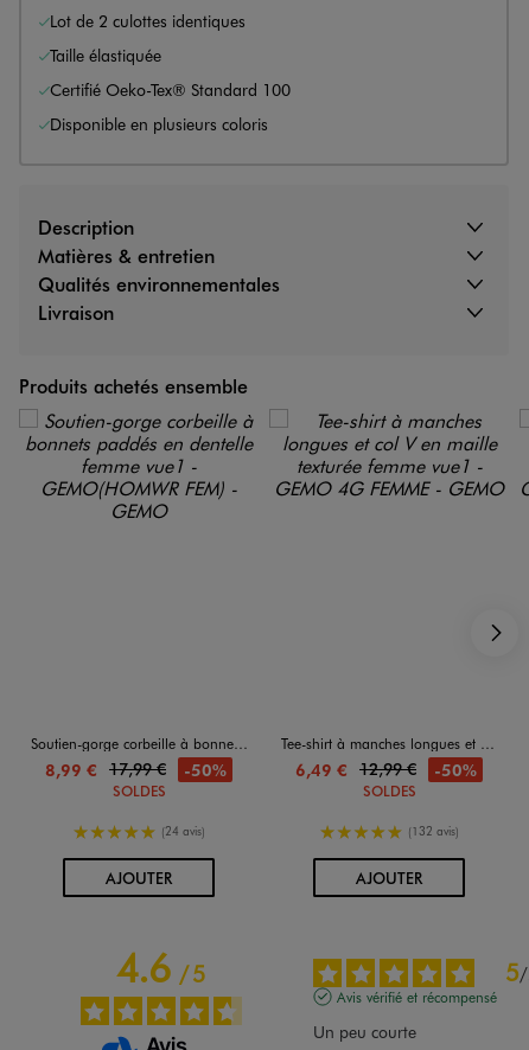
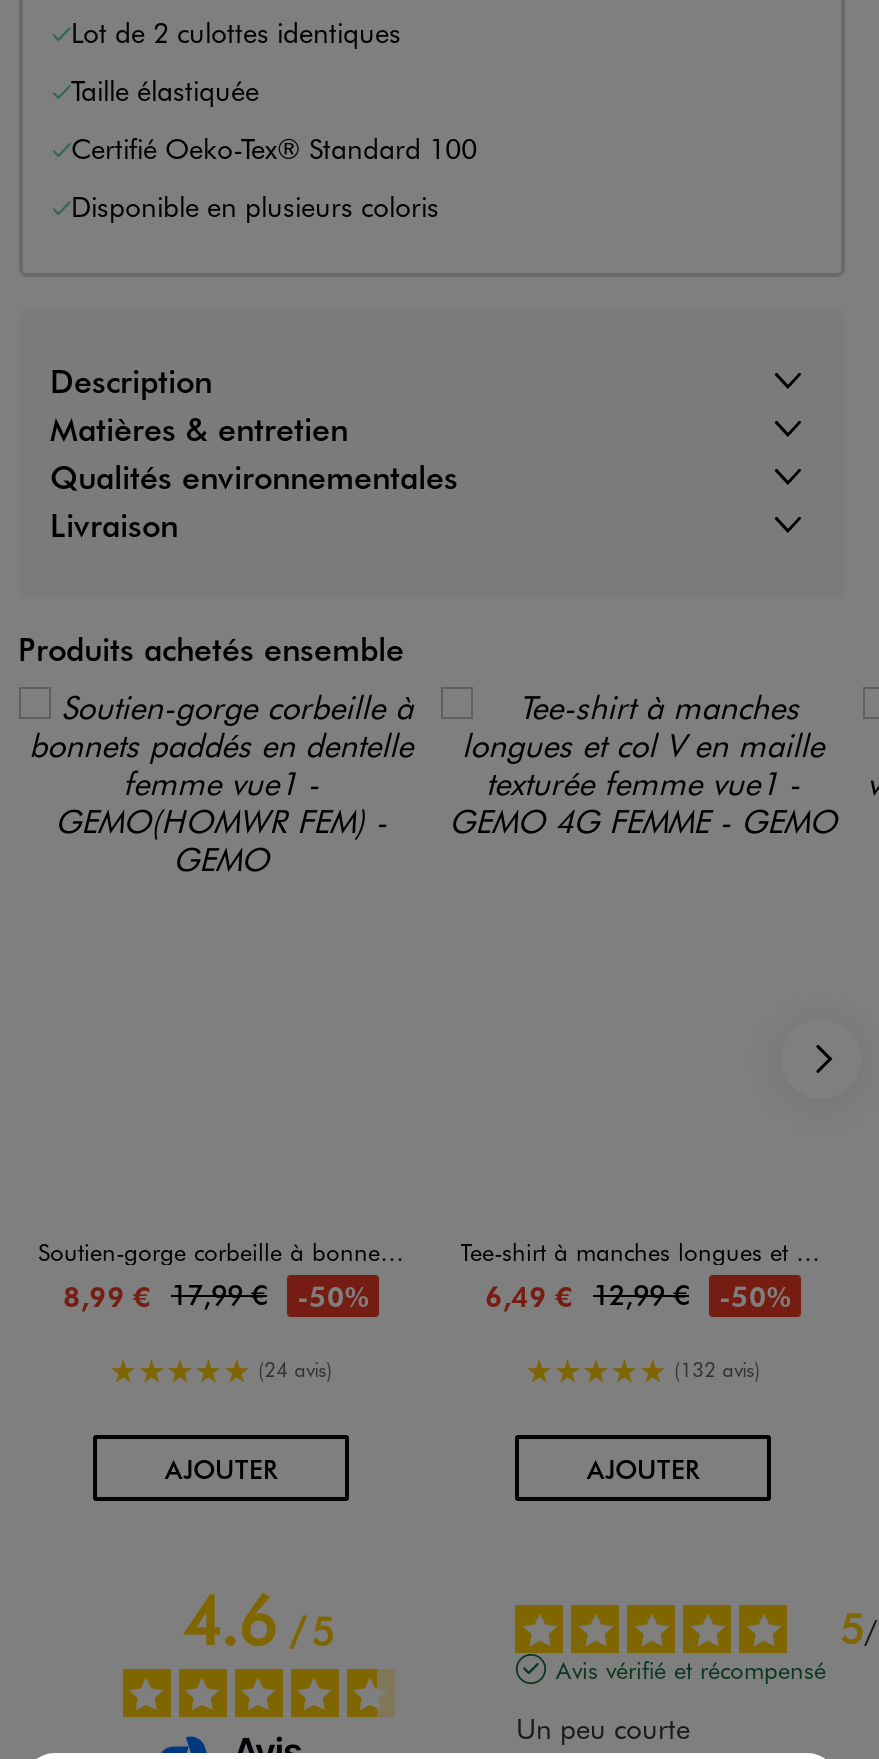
- SOLDES

- SOLDES
